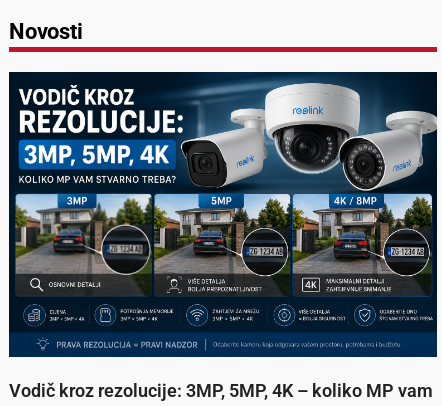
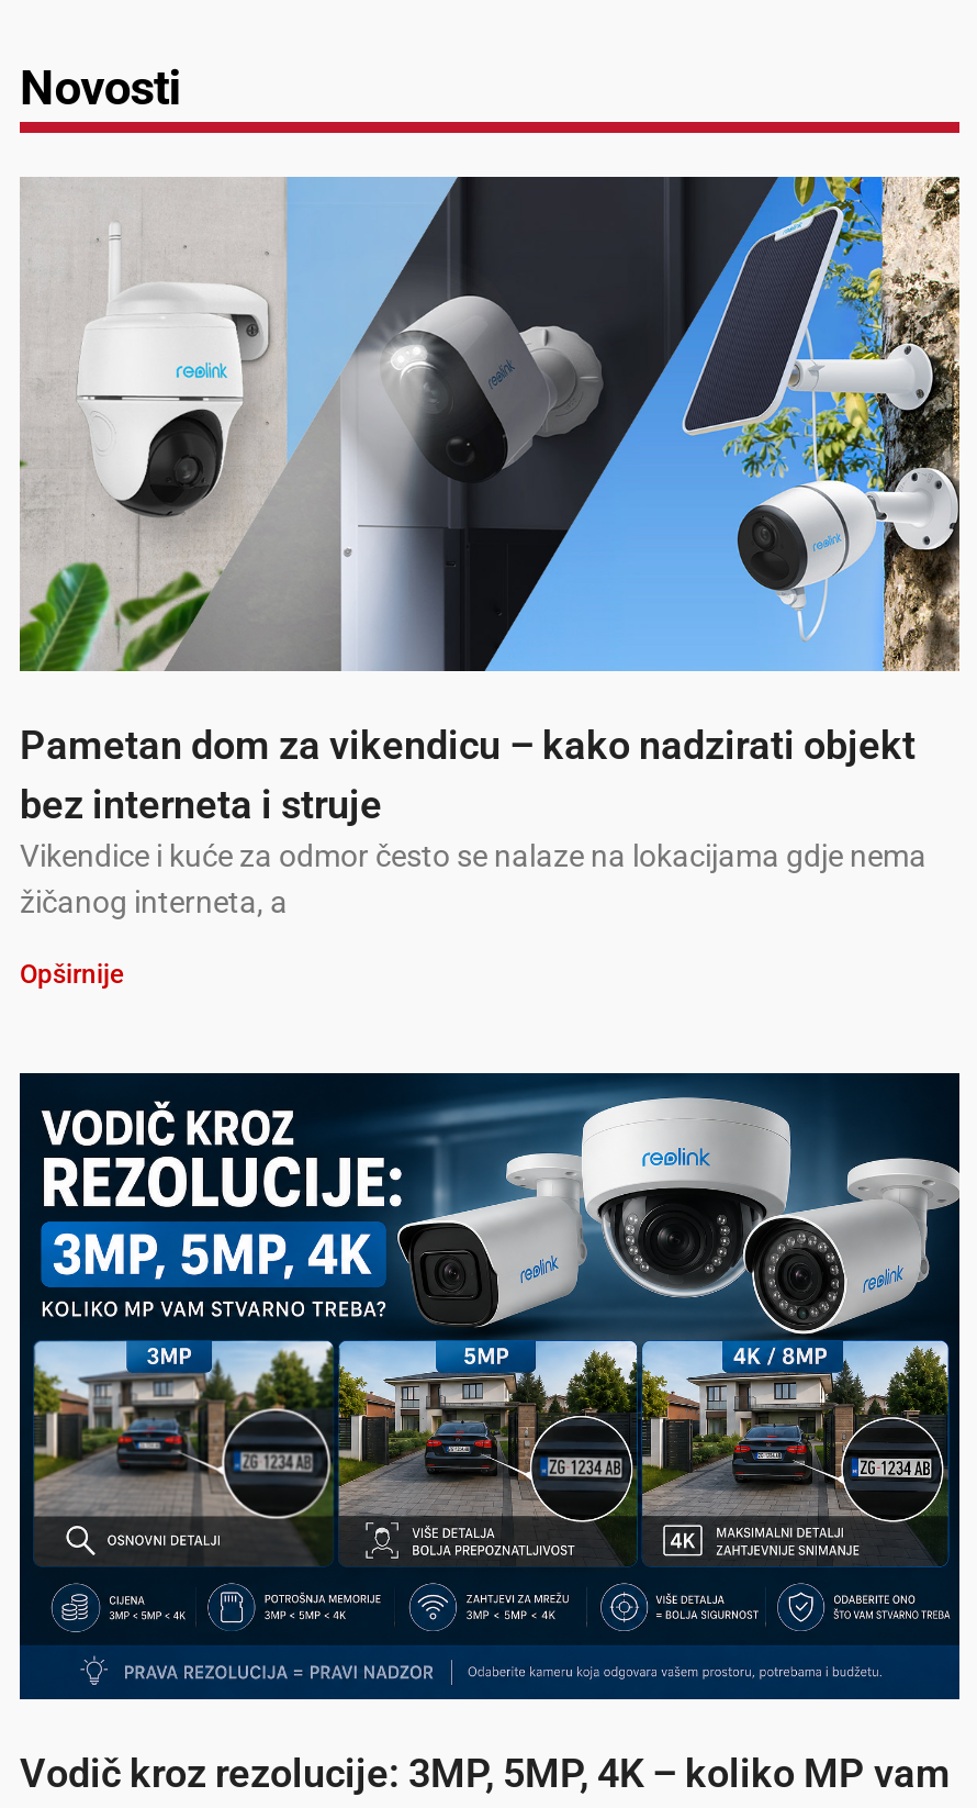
+ [image]
+ Pametan dom za vikendicu – kako nadzirati objekt
+ bez interneta i struje
+ Vikendice i kuće za odmor često se nalaze na lokacijama gdje nema
+ žičanog interneta, a
+ Opširnije
